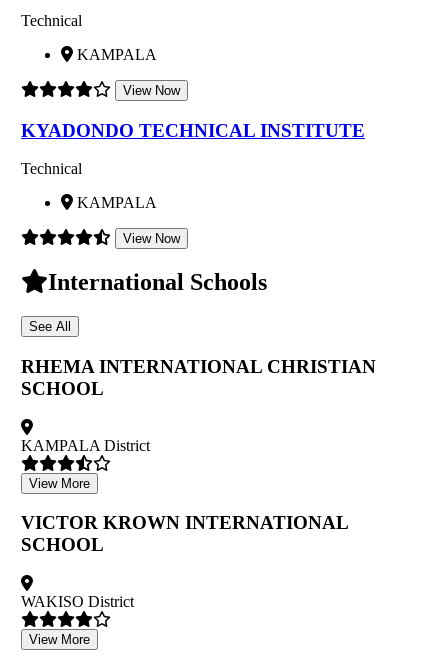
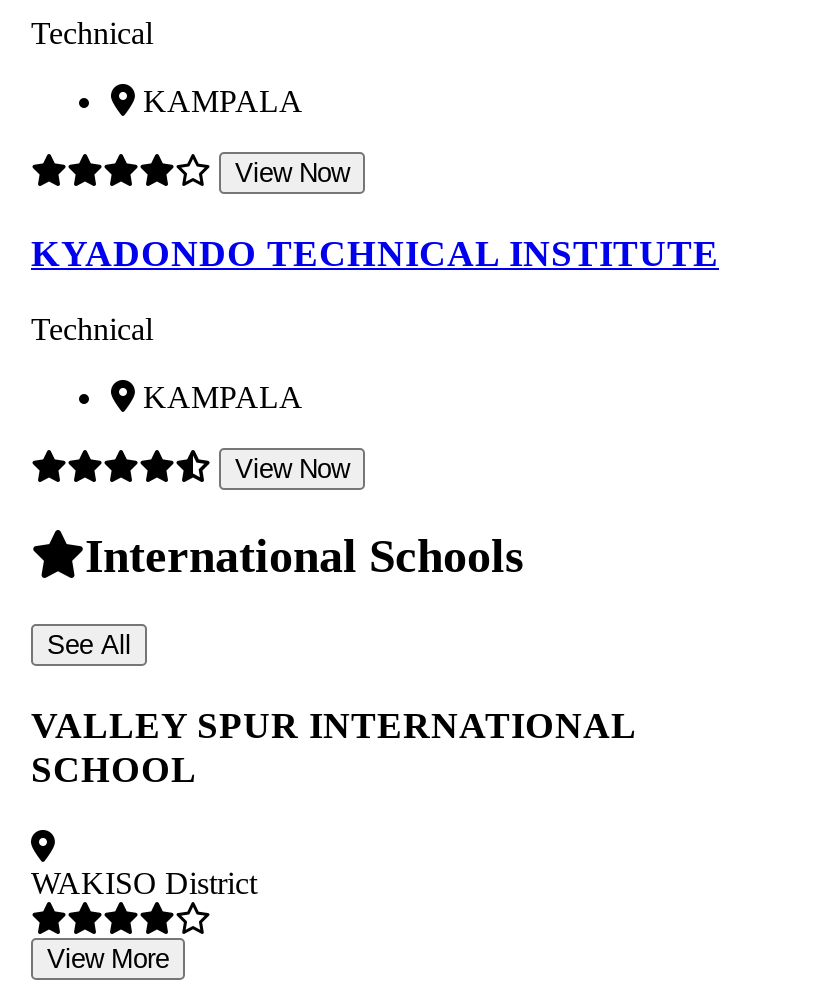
- RHEMA INTERNATIONAL CHRISTIAN
- SCHOOL
- KAMPALA District
- View More
- VICTOR KROWN INTERNATIONAL
+ VALLEY SPUR INTERNATIONAL
